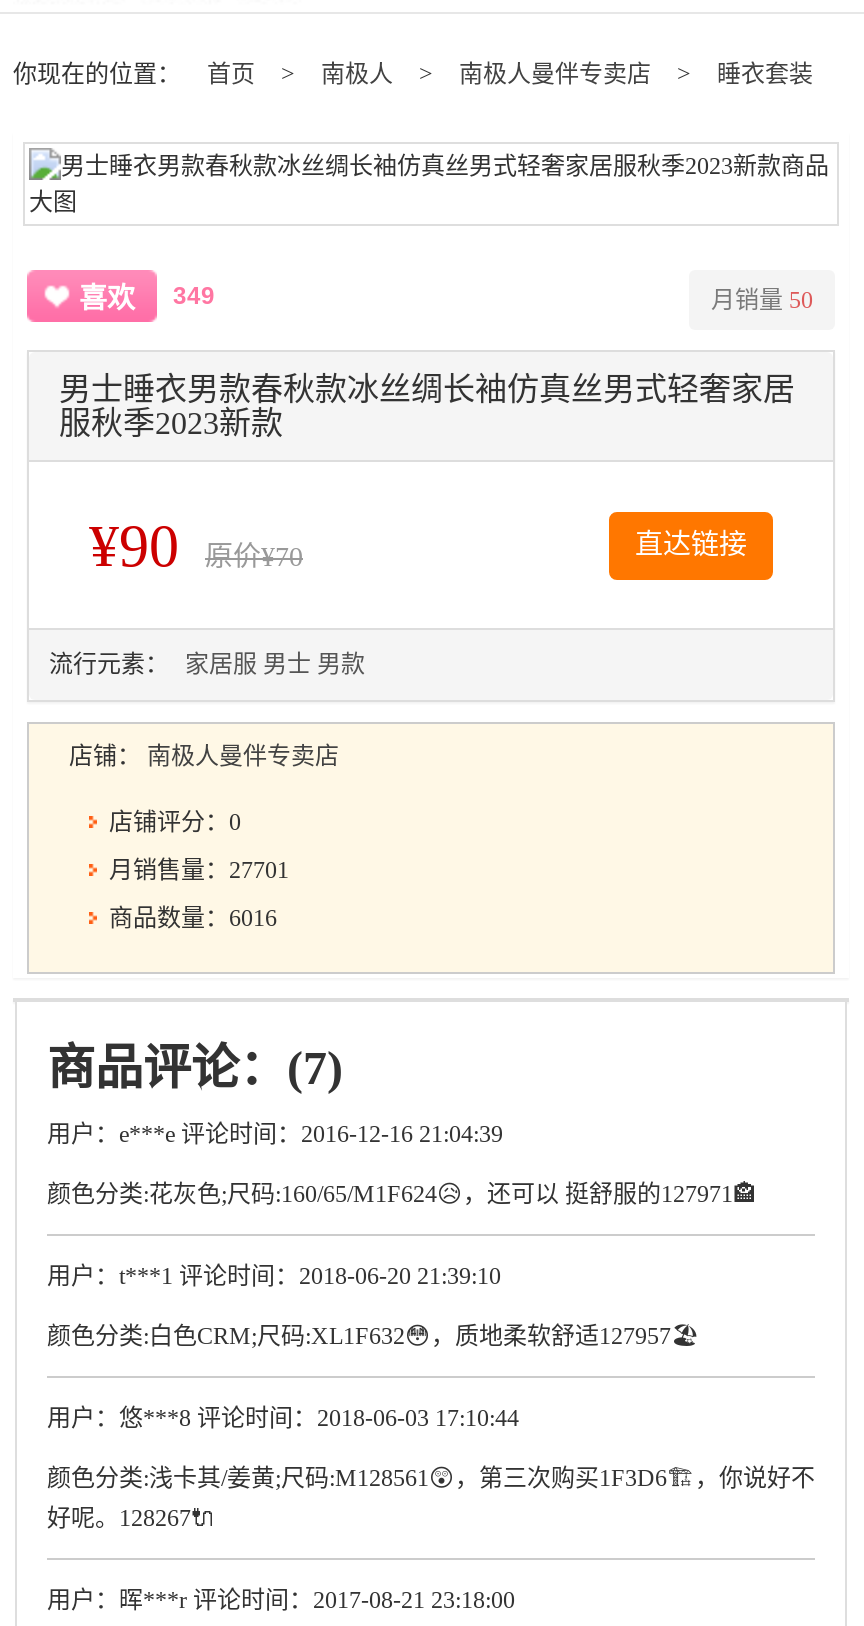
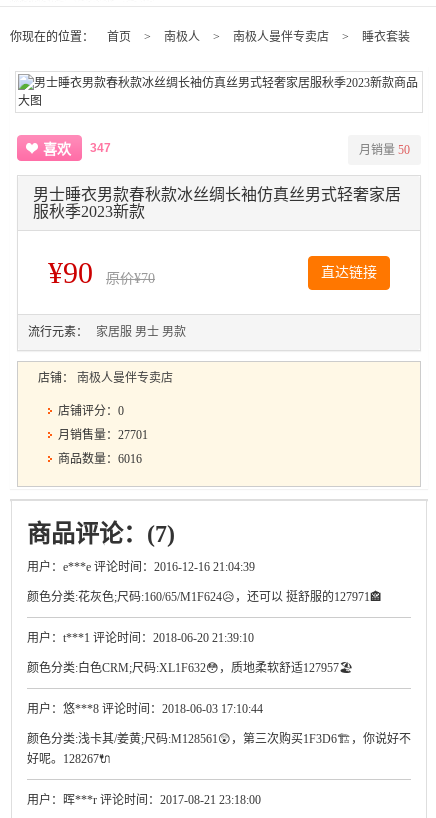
- 喜欢 349
+ 喜欢 347
